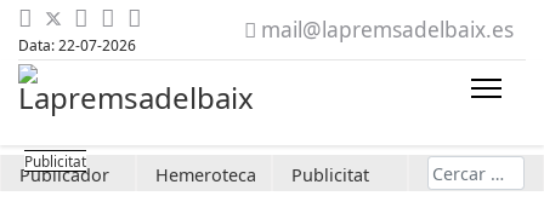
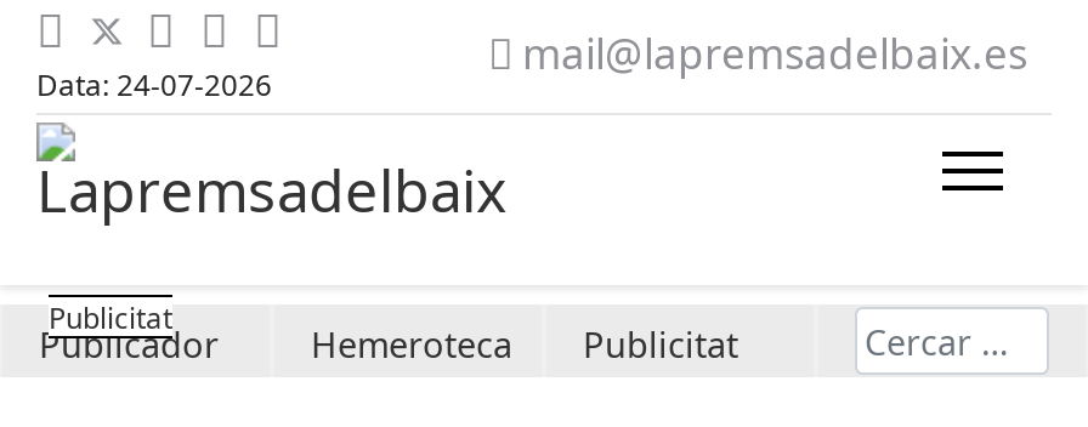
- Data: 22-07-2026
+ Data: 24-07-2026
